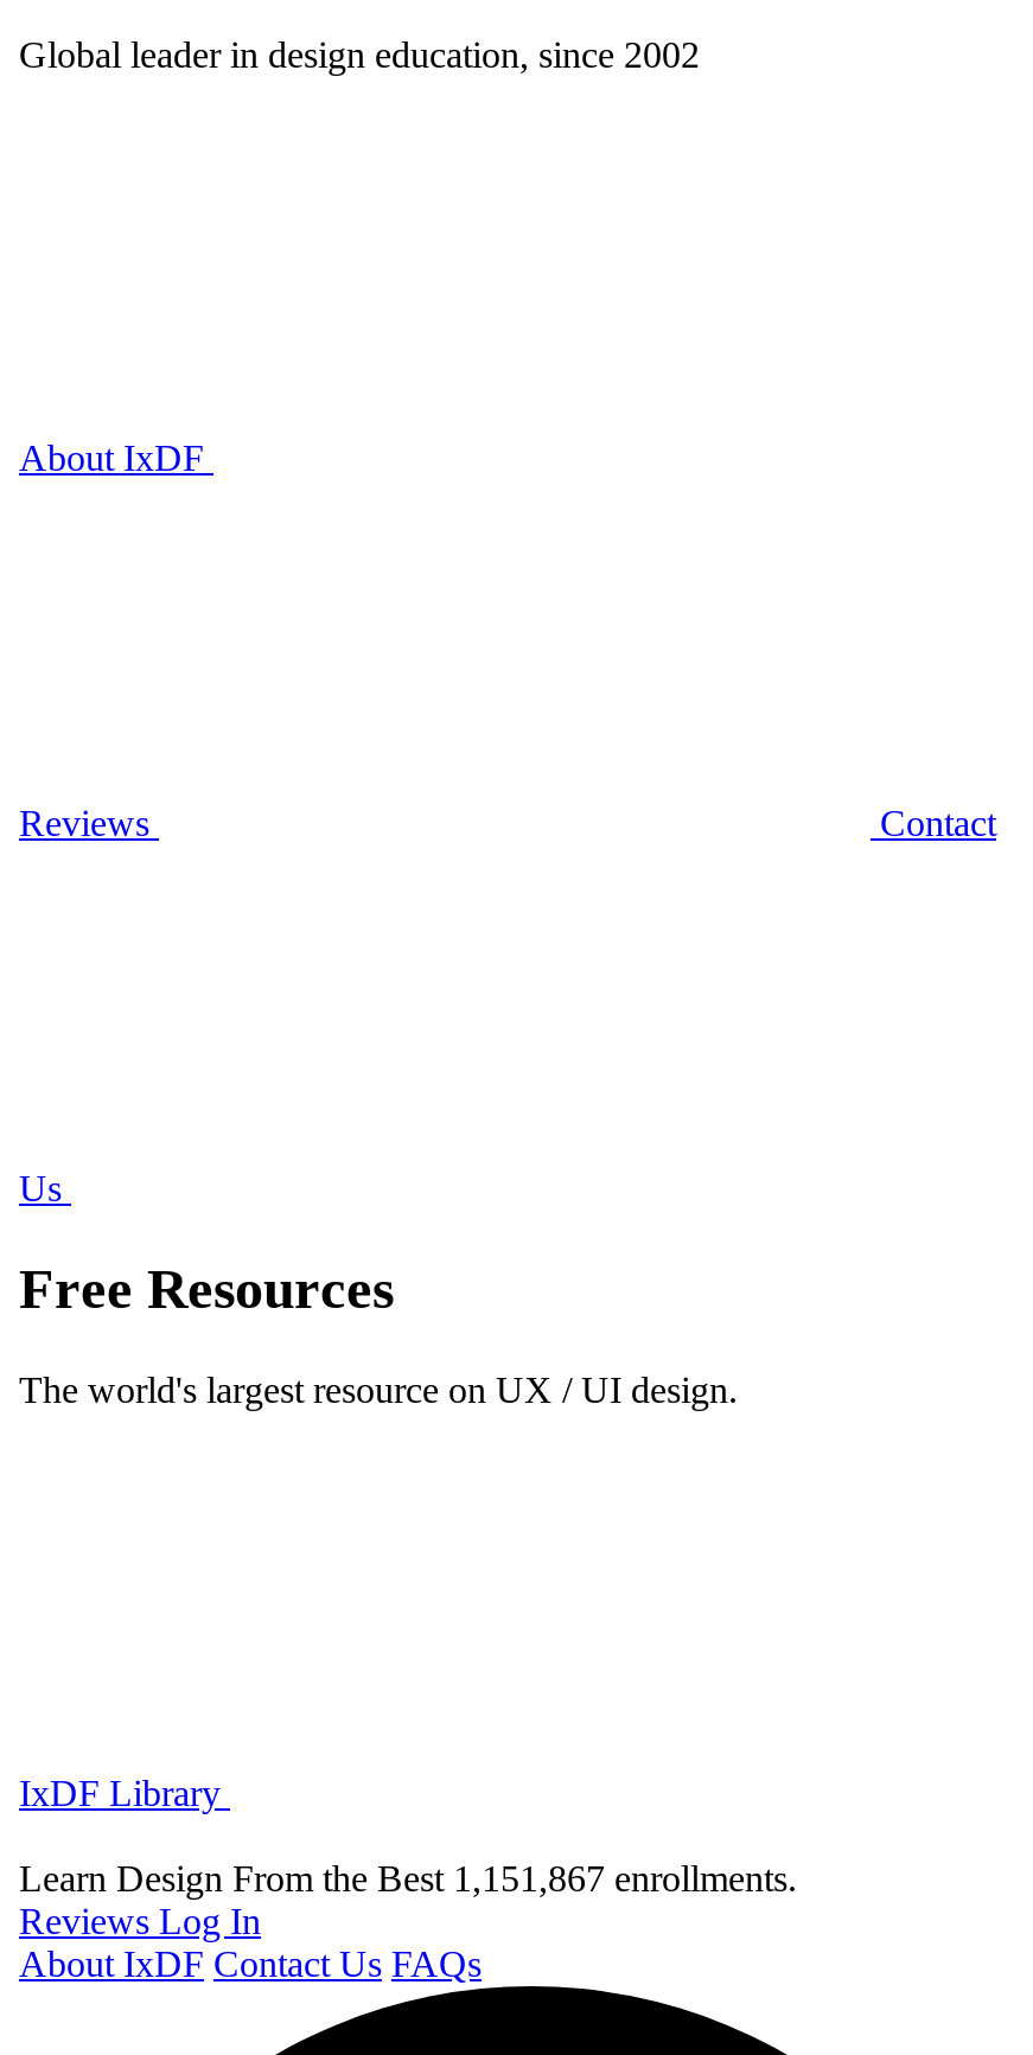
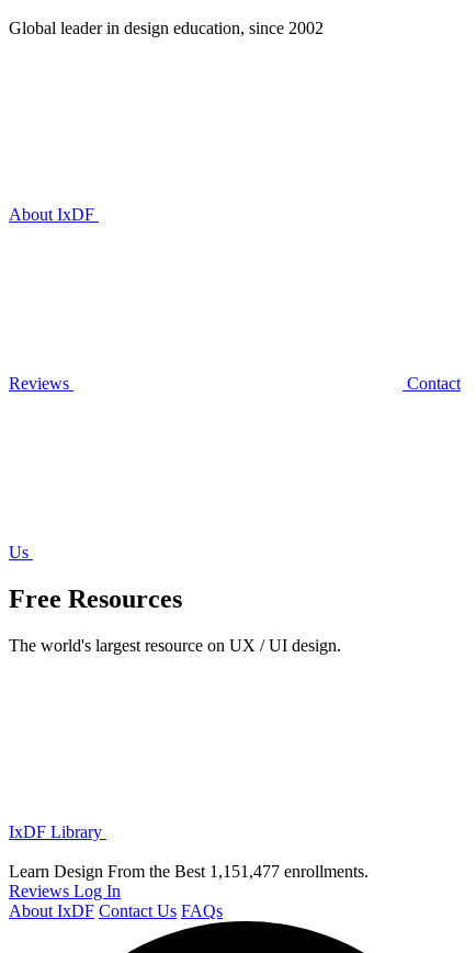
- Learn Design From the Best 1,151,867 enrollments.
+ Learn Design From the Best 1,151,477 enrollments.
